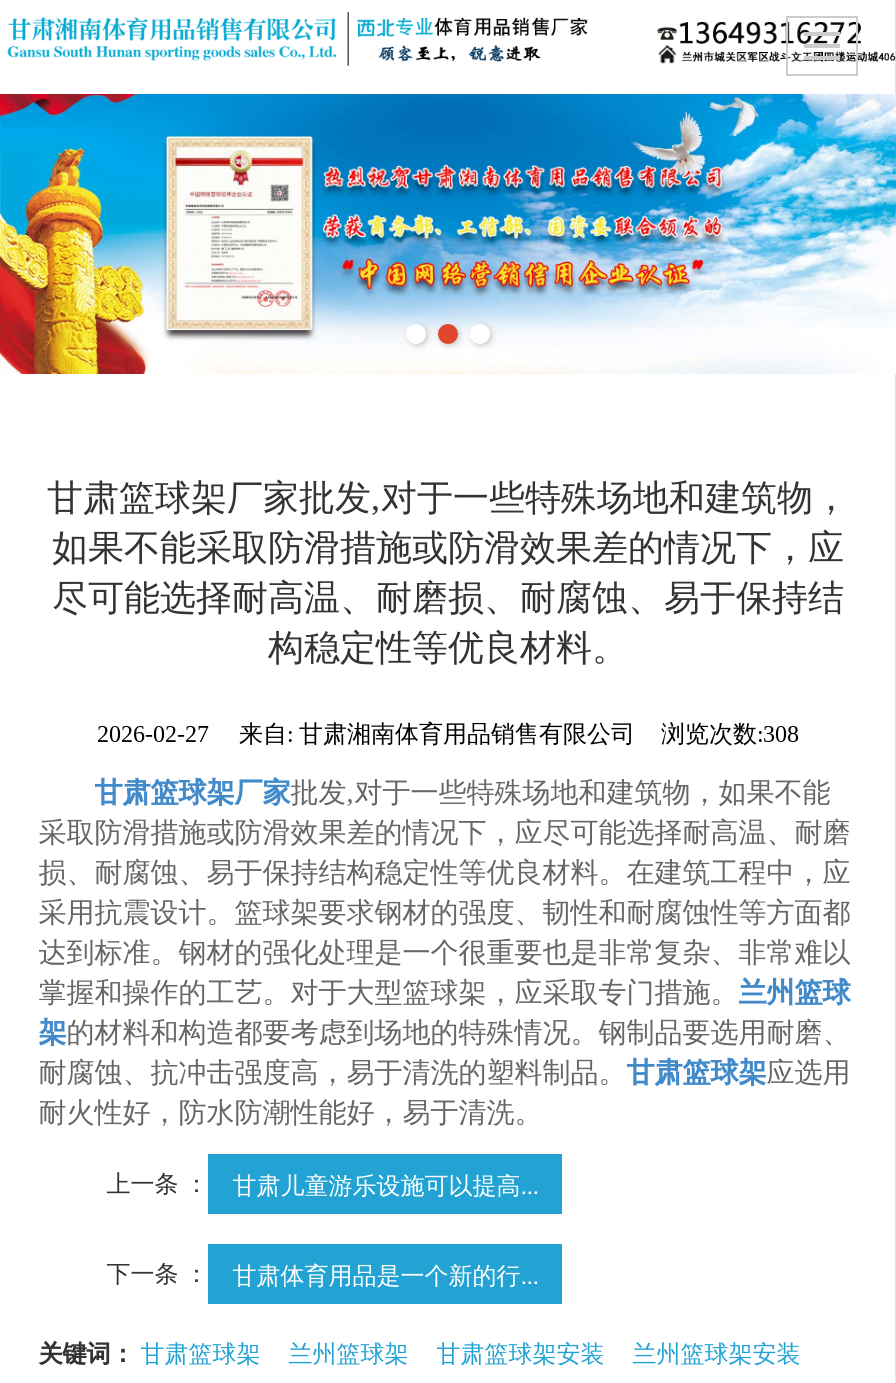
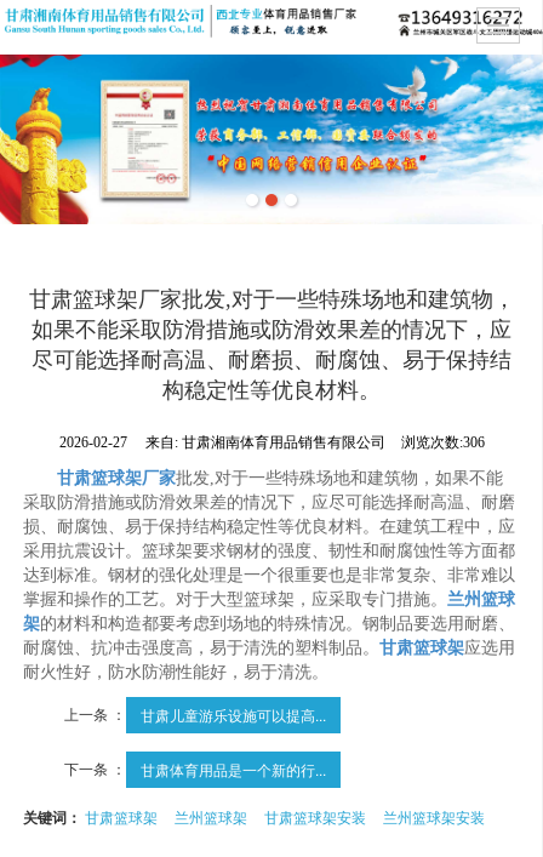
- 2026-02-27 来自:甘肃湘南体育用品销售有限公司 浏览次数:308
+ 2026-02-27 来自:甘肃湘南体育用品销售有限公司 浏览次数:306
